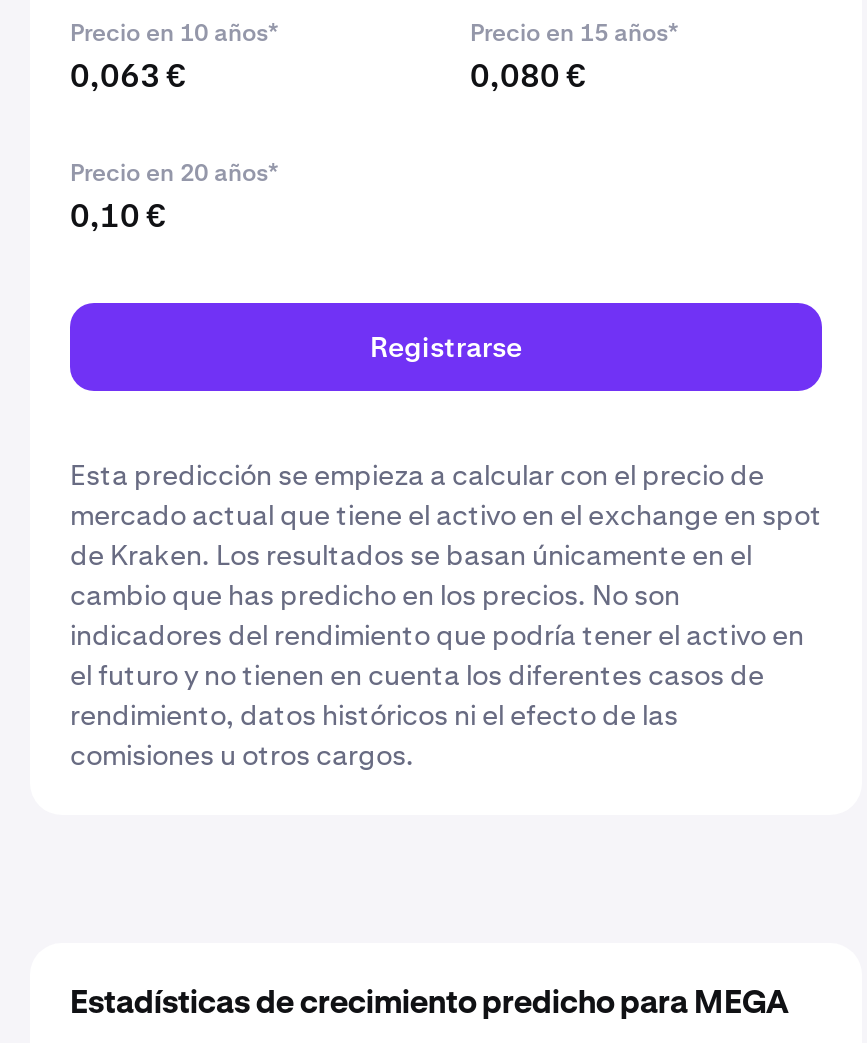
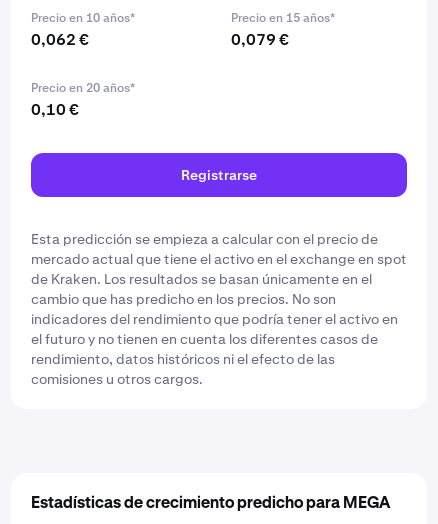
- 0,063 €
+ 0,062 €

- 0,080 €
+ 0,079 €
